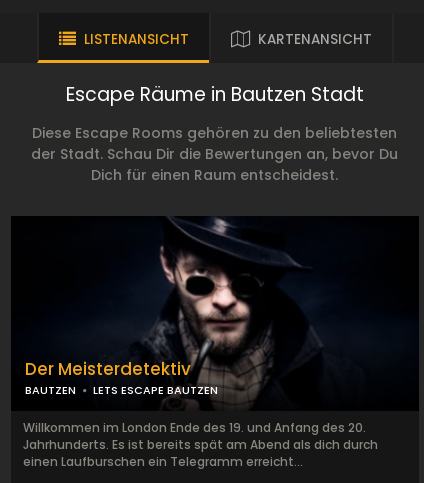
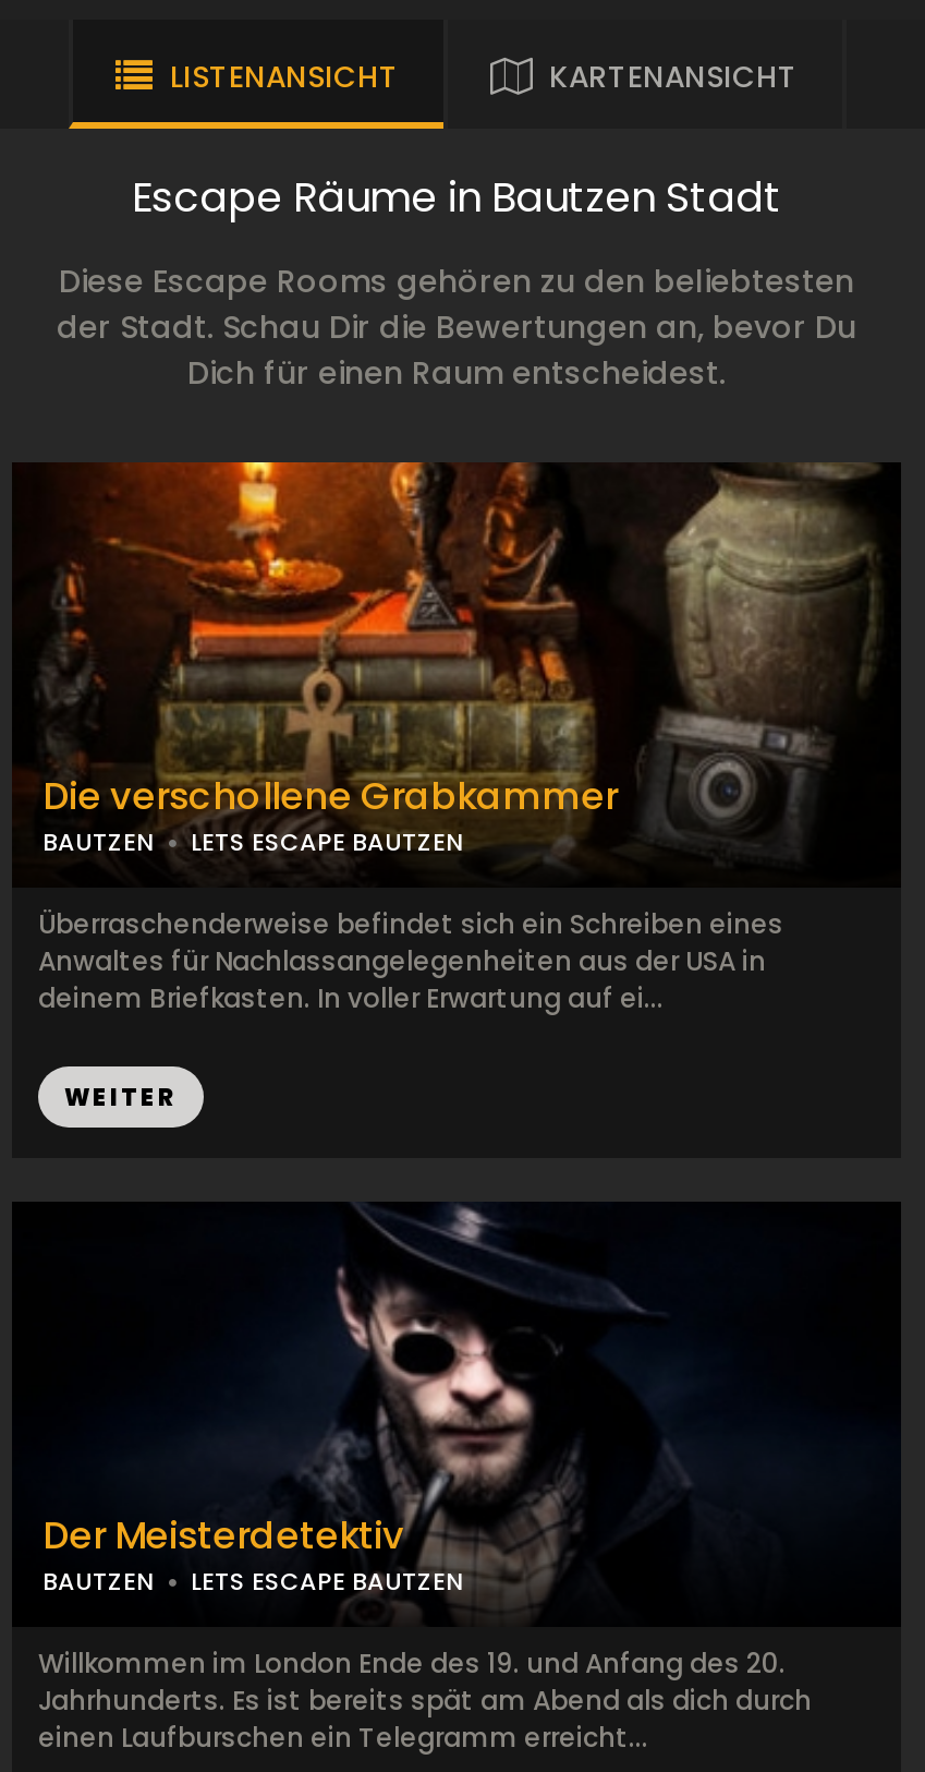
+ [image]
+ Die verschollene Grabkammer
+ BAUTZEN
+ LETS ESCAPE BAUTZEN
+ Überraschenderweise befindet sich ein Schreiben eines
+ Anwaltes für Nachlassangelegenheiten aus der USA in
+ deinem Briefkasten. In voller Erwartung auf ei...
+ WEITER
